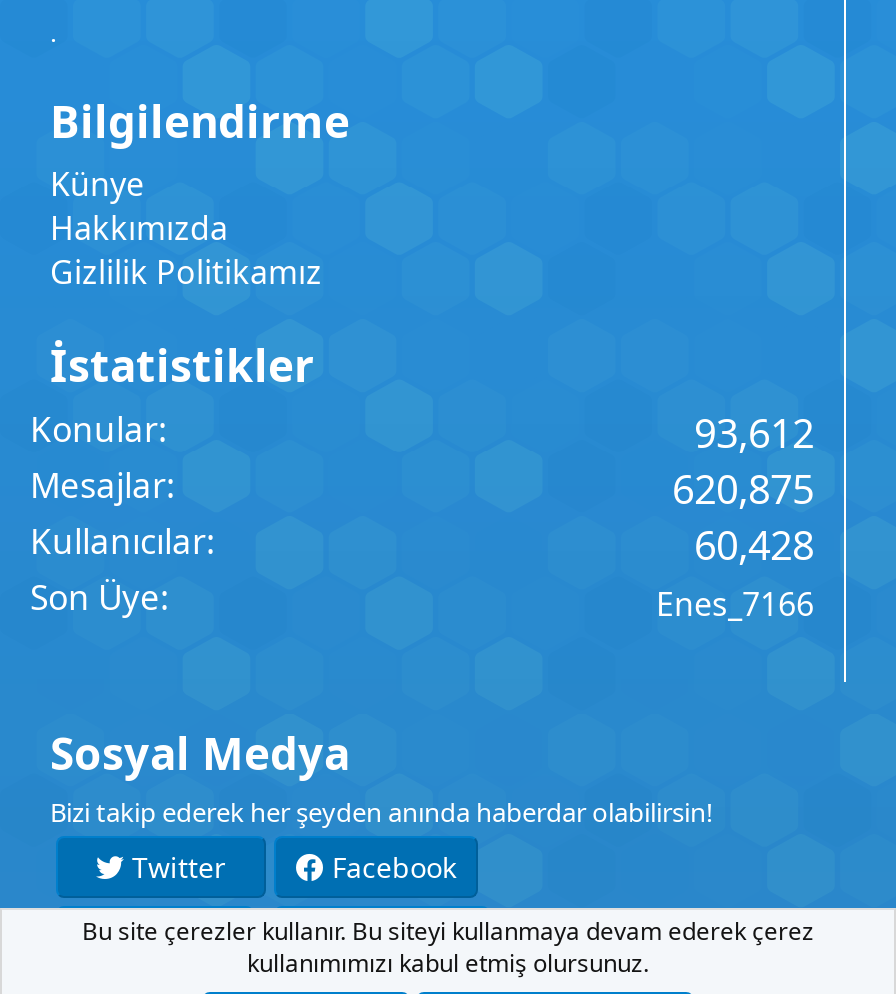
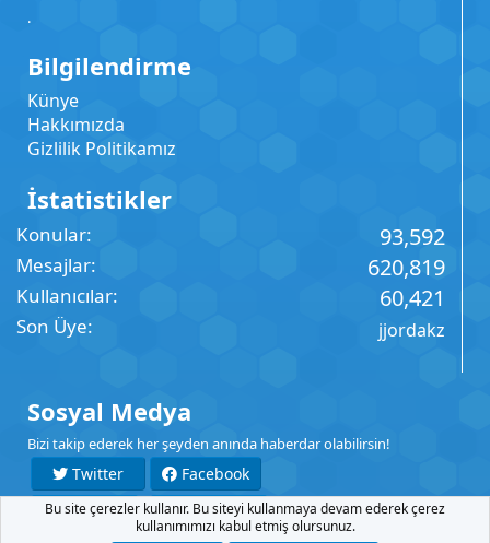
- 93,612
+ 93,592

- 620,875
+ 620,819

- 60,428
+ 60,421

- Enes_7166
+ jjordakz
